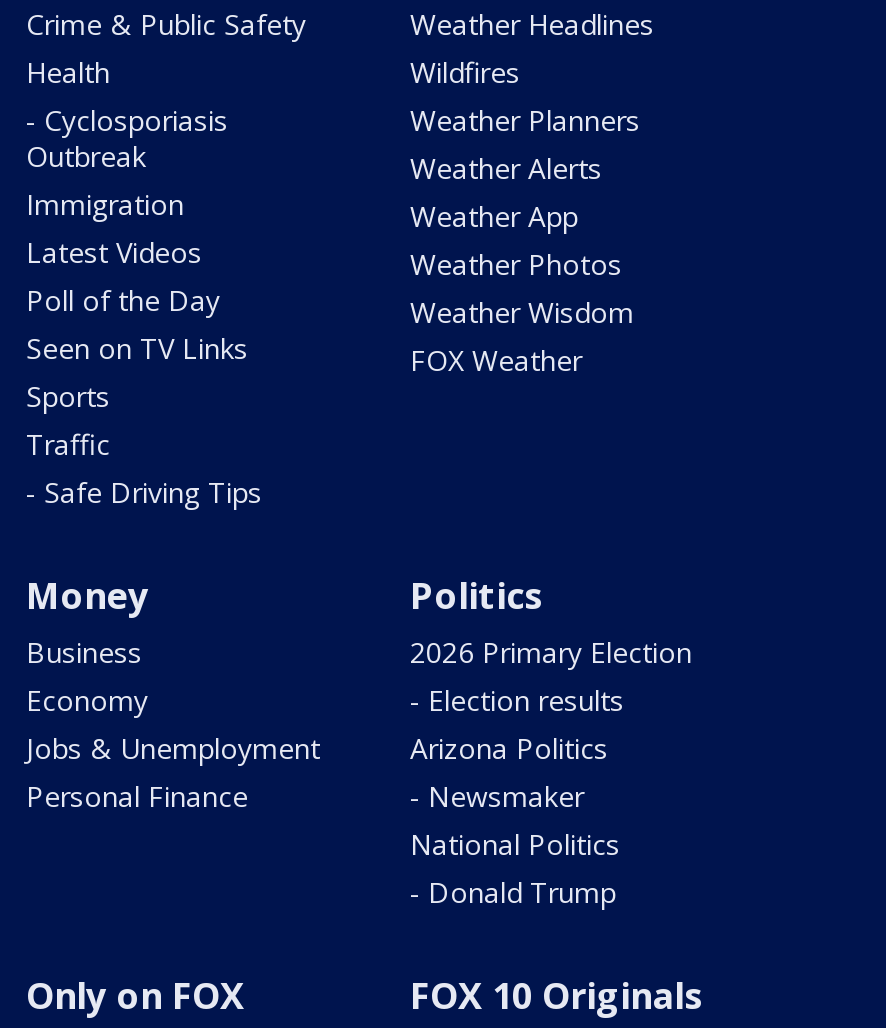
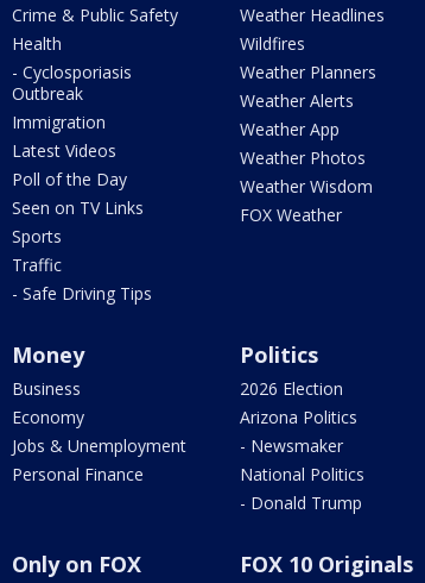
- 2026 Primary Election
- - Election results
+ 2026 Election
